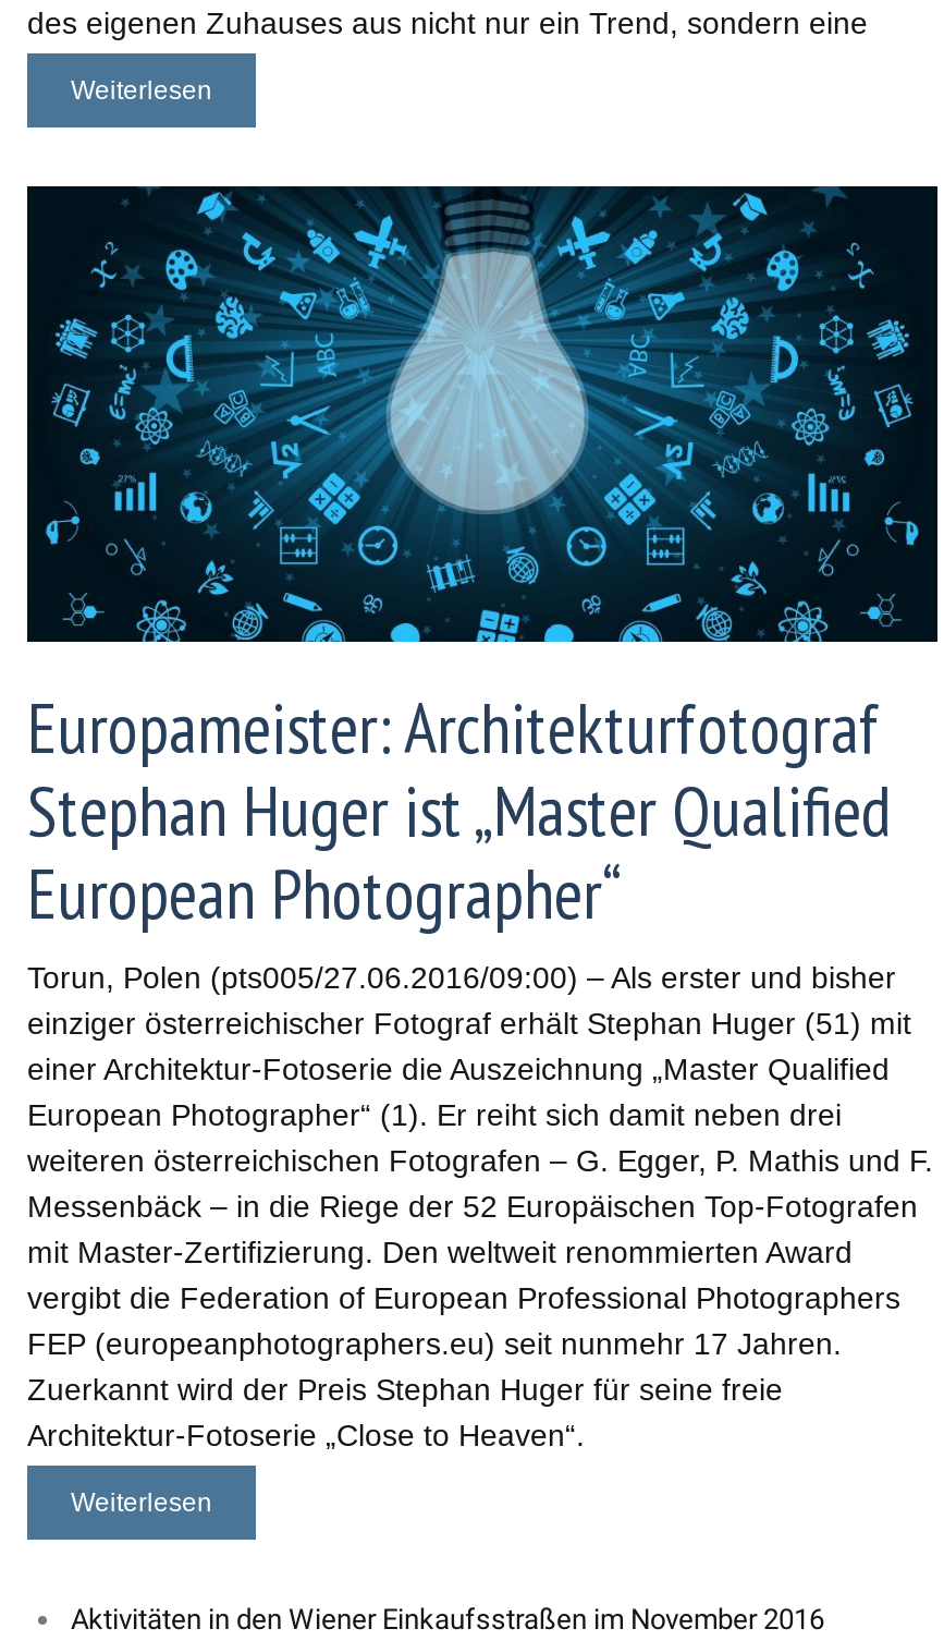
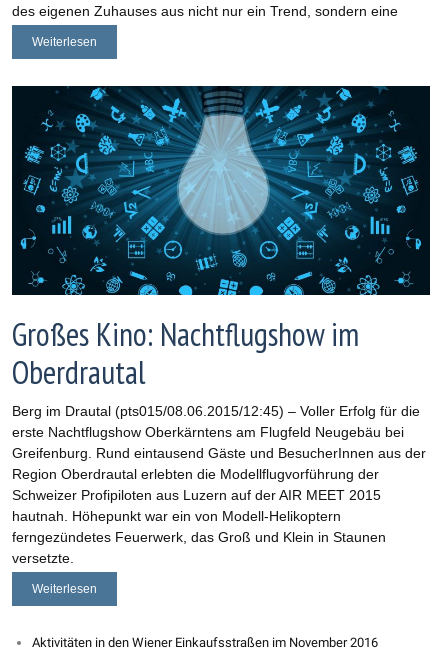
- Europameister: Architekturfotograf
- Stephan Huger ist „Master Qualified
- European Photographer“
- Torun, Polen (pts005/27.06.2016/09:00) – Als erster und bisher
- einziger österreichischer Fotograf erhält Stephan Huger (51) mit
- einer Architektur-Fotoserie die Auszeichnung „Master Qualified
- European Photographer“ (1). Er reiht sich damit neben drei
- weiteren österreichischen Fotografen – G. Egger, P. Mathis und F.
- Messenbäck – in die Riege der 52 Europäischen Top-Fotografen
- mit Master-Zertifizierung. Den weltweit renommierten Award
- vergibt die Federation of European Professional Photographers
- FEP (europeanphotographers.eu) seit nunmehr 17 Jahren.
- Zuerkannt wird der Preis Stephan Huger für seine freie
- Architektur-Fotoserie „Close to Heaven“.
+ Großes Kino: Nachtflugshow im
+ Oberdrautal
+ Berg im Drautal (pts015/08.06.2015/12:45) – Voller Erfolg für die
+ erste Nachtflugshow Oberkärntens am Flugfeld Neugebäu bei
+ Greifenburg. Rund eintausend Gäste und BesucherInnen aus der
+ Region Oberdrautal erlebten die Modellflugvorführung der
+ Schweizer Profipiloten aus Luzern auf der AIR MEET 2015
+ hautnah. Höhepunkt war ein von Modell-Helikoptern
+ ferngezündetes Feuerwerk, das Groß und Klein in Staunen
+ versetzte.
